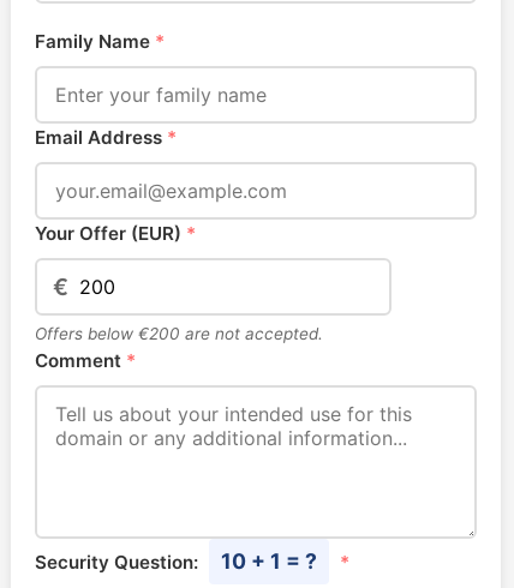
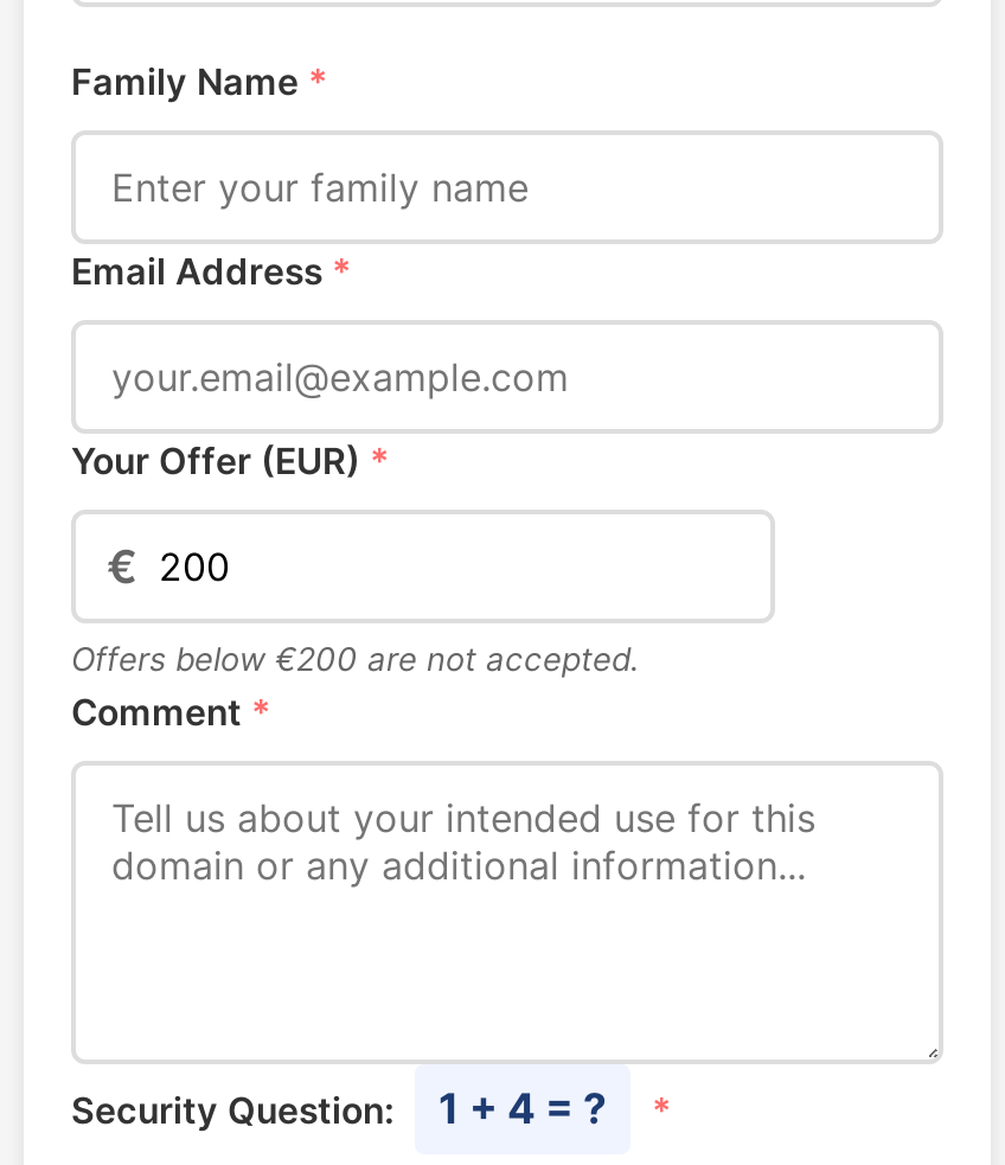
- 10 + 1 = ?
+ 1 + 4 = ?
